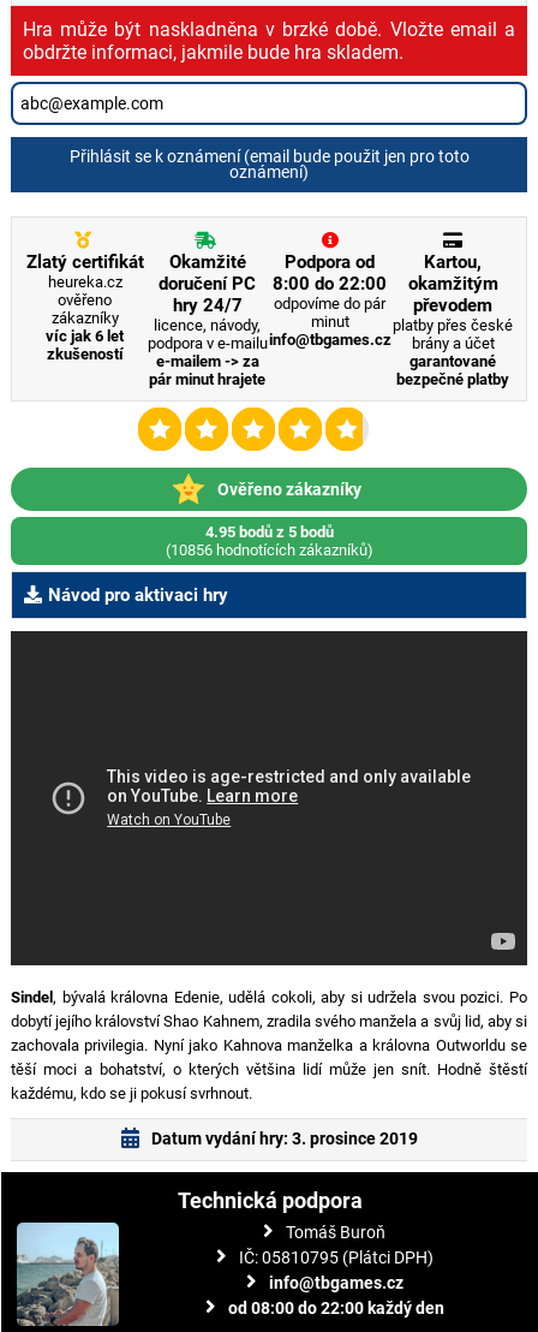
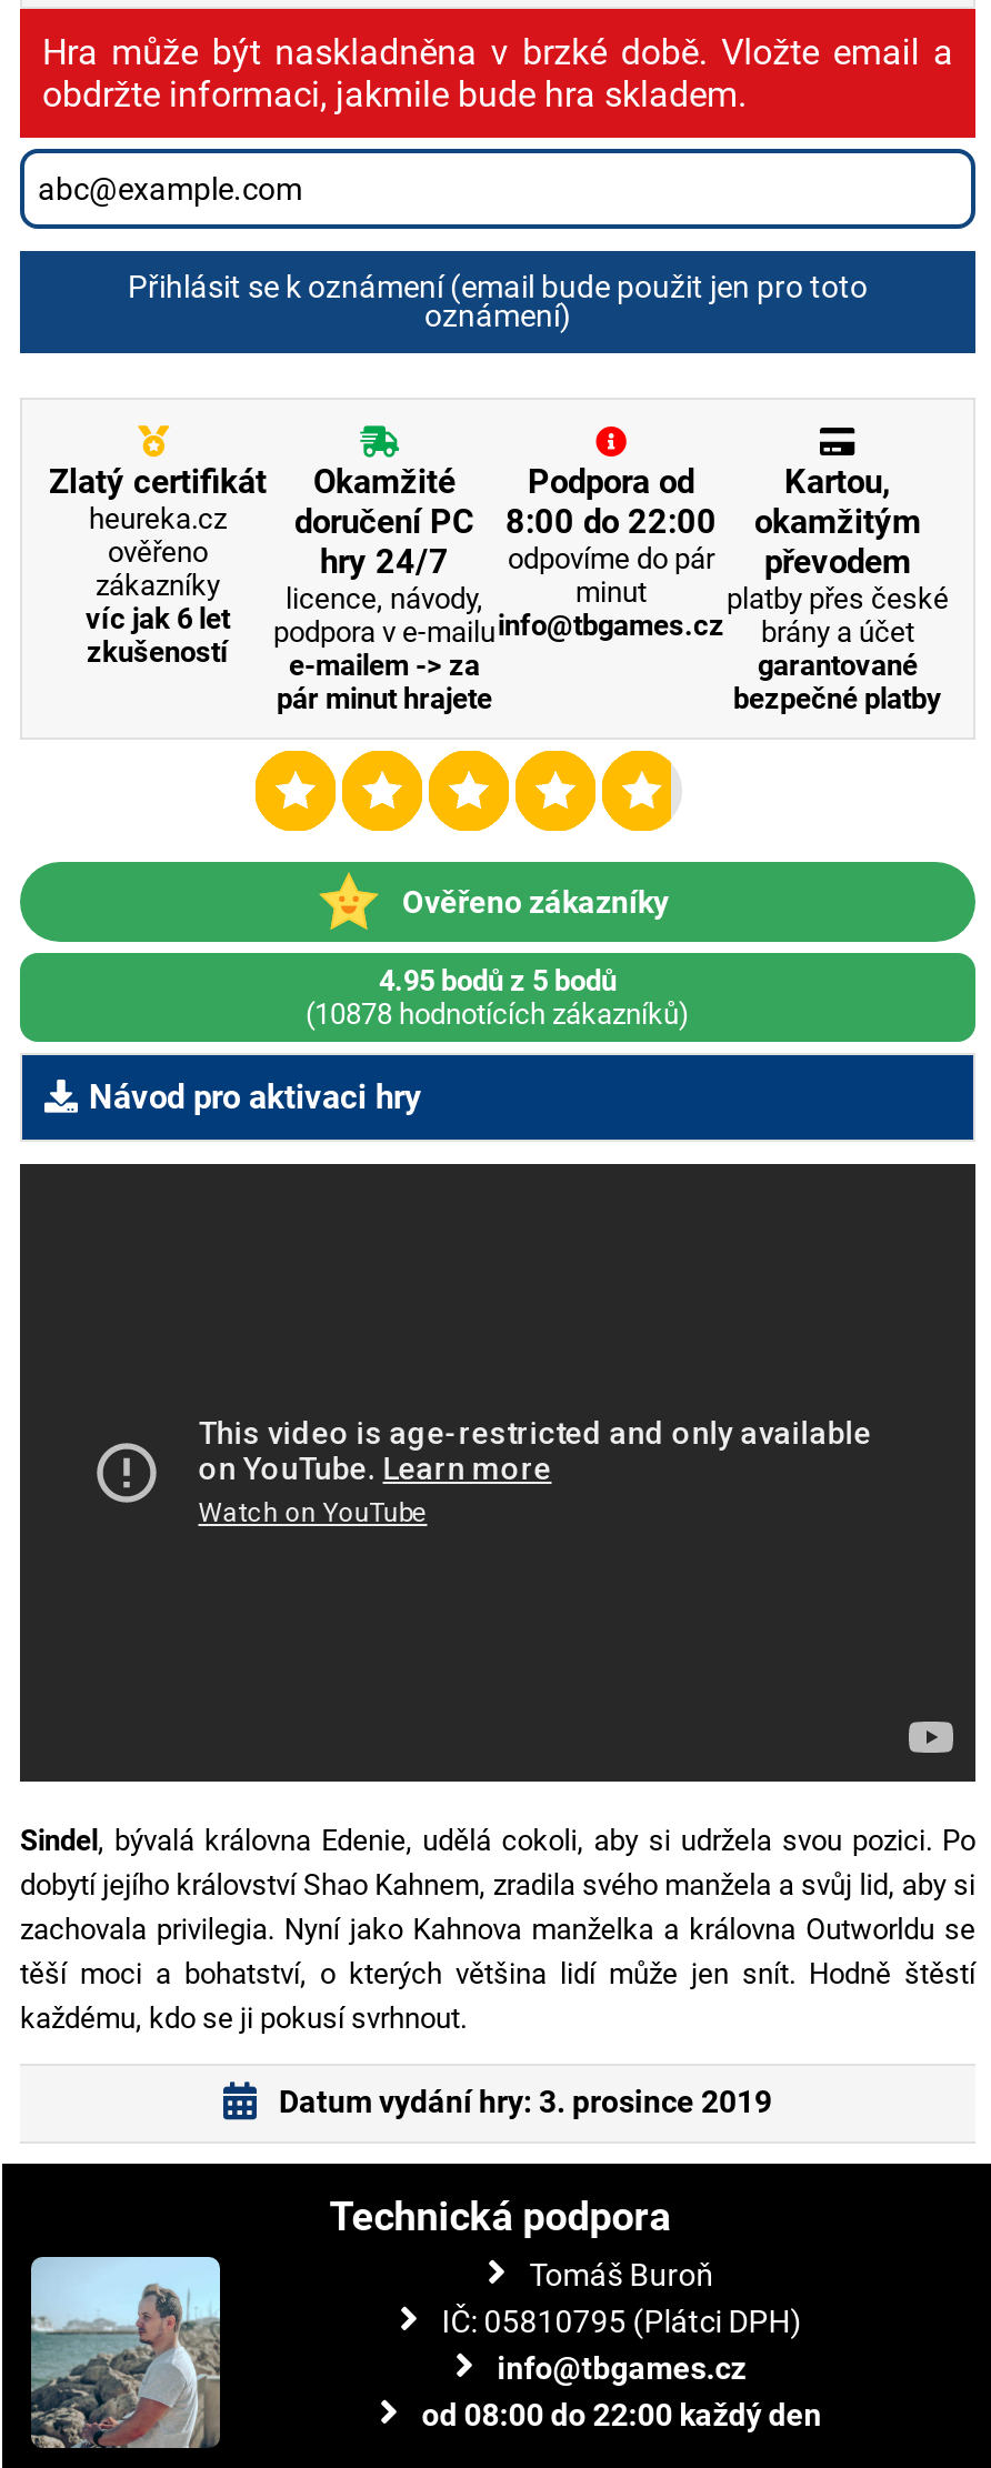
- (10856 hodnotících zákazníků)
+ (10878 hodnotících zákazníků)
